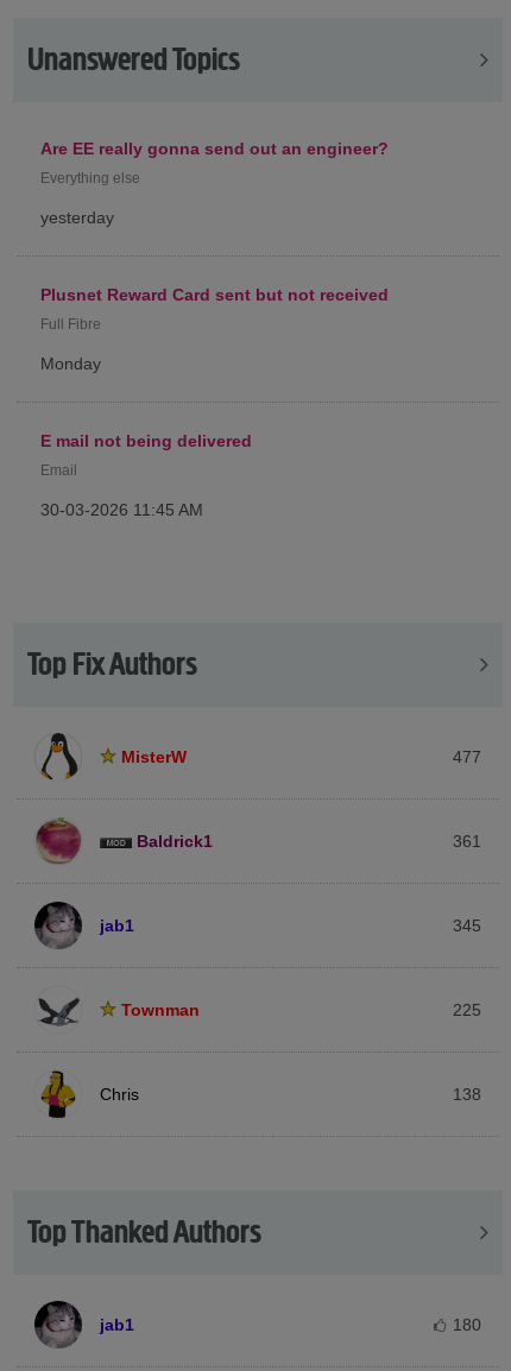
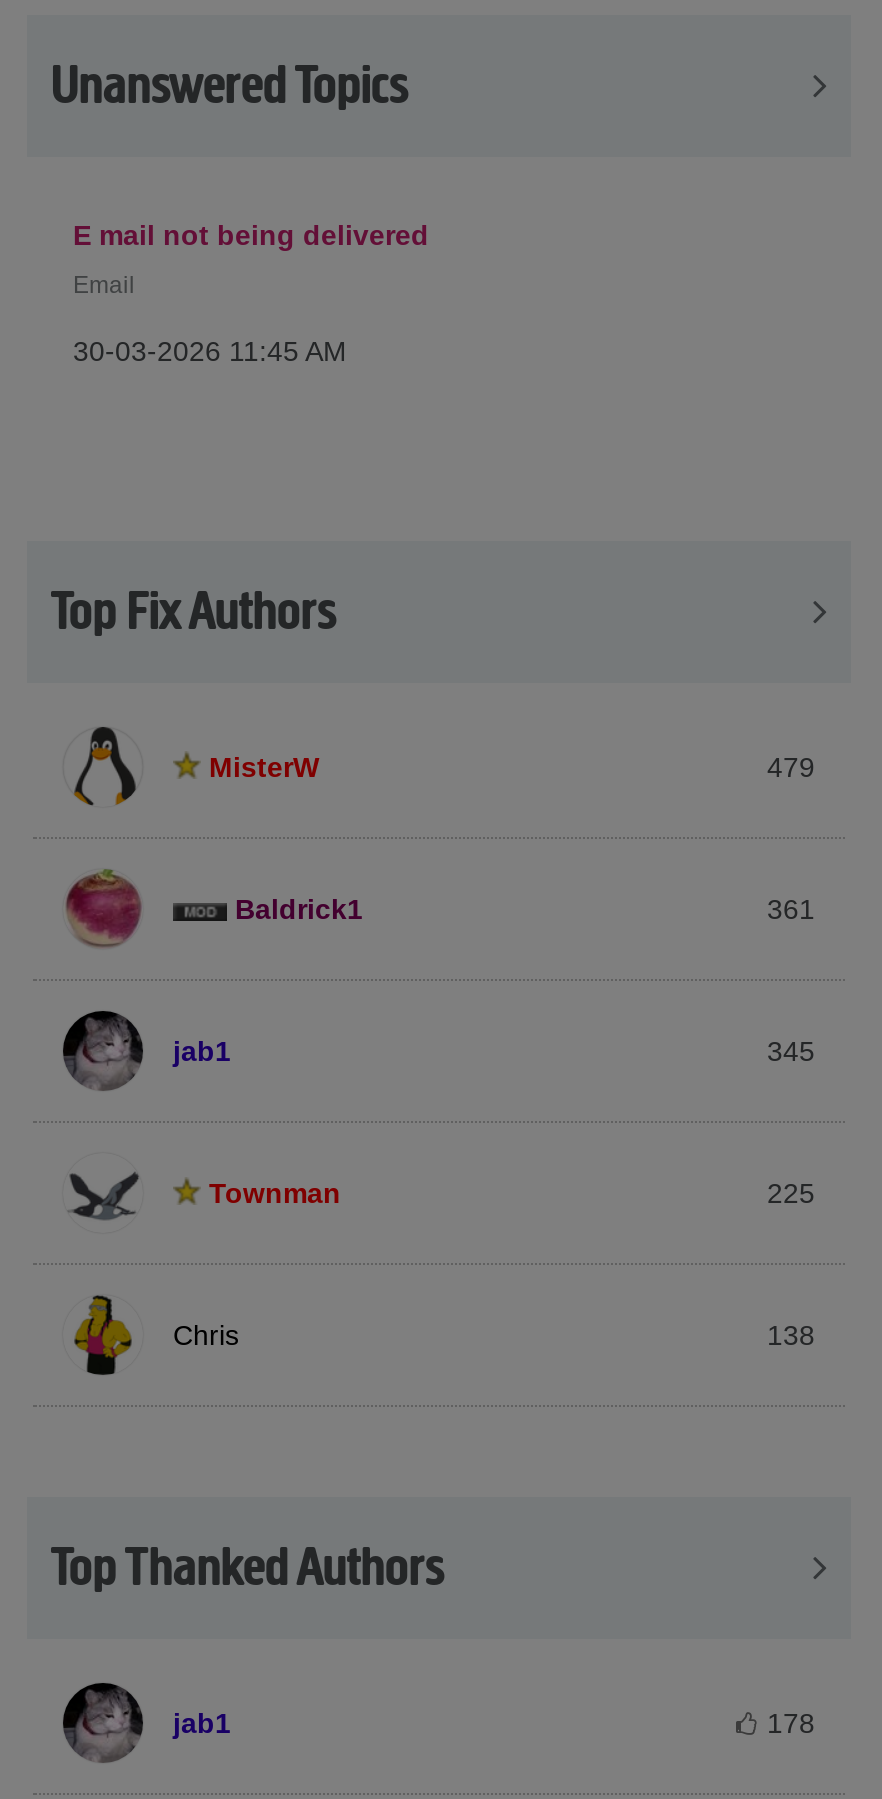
- Are EE really gonna send out an engineer?
- Everything else
- yesterday

- Plusnet Reward Card sent but not received
- Full Fibre
- Monday

- 477
+ 479

- 180
+ 178
